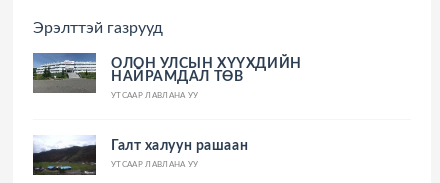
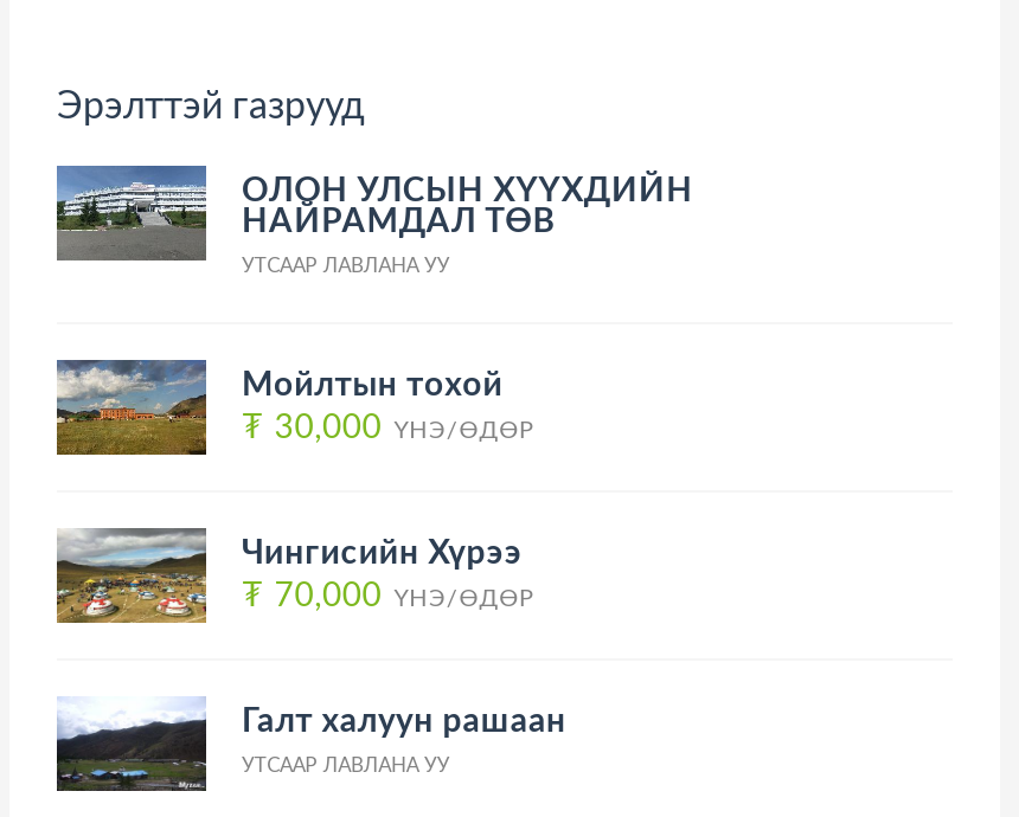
+ [image]
+ Мойлтын тохой
+ ₮ 30,000 ҮНЭ/ӨДӨР

+ [image]
+ Чингисийн Хүрээ
+ ₮ 70,000 ҮНЭ/ӨДӨР
